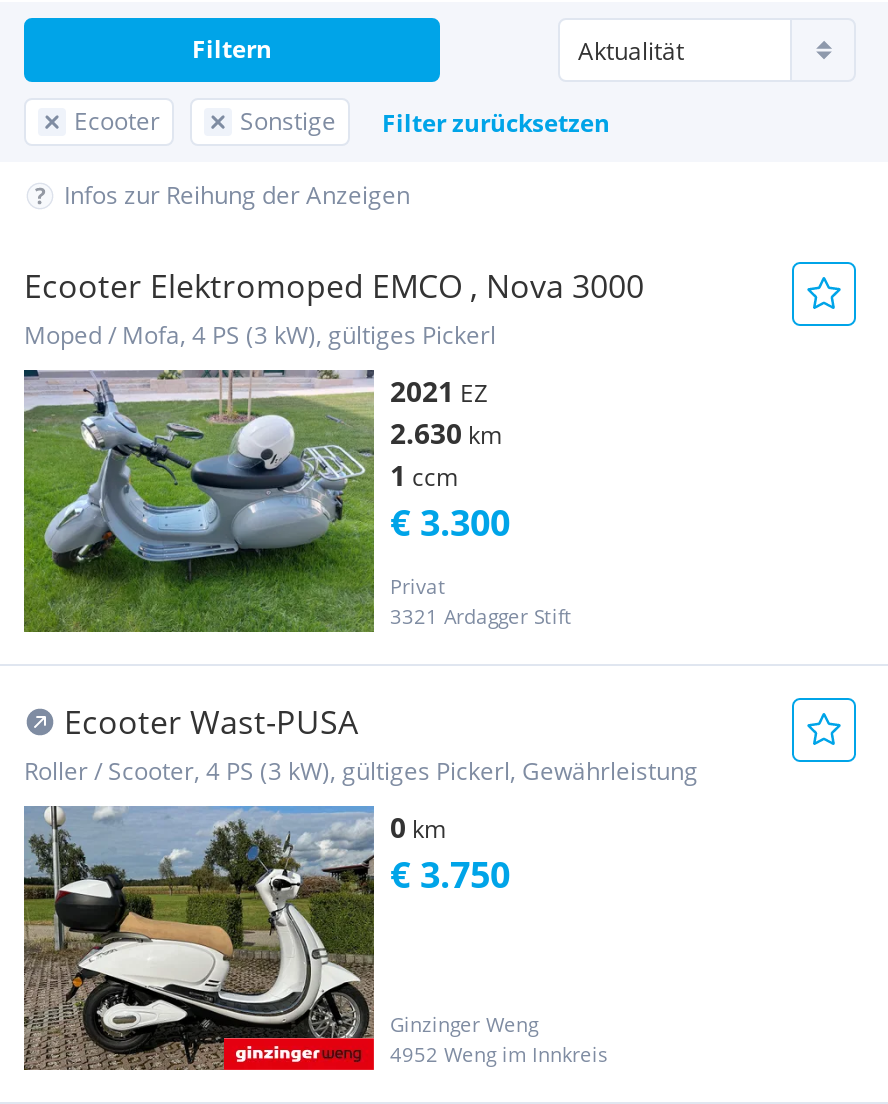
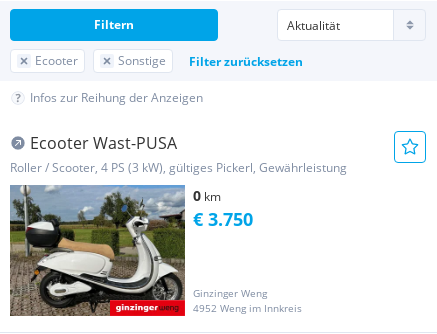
- [image]
- Ecooter Elektromoped EMCO , Nova 3000
- Moped / Mofa, 4 PS (3 kW), gültiges Pickerl
- 2021 EZ
- 2.630 km
- 1 ccm
- Privat
- 3321 Ardagger Stift

- € 3.300
